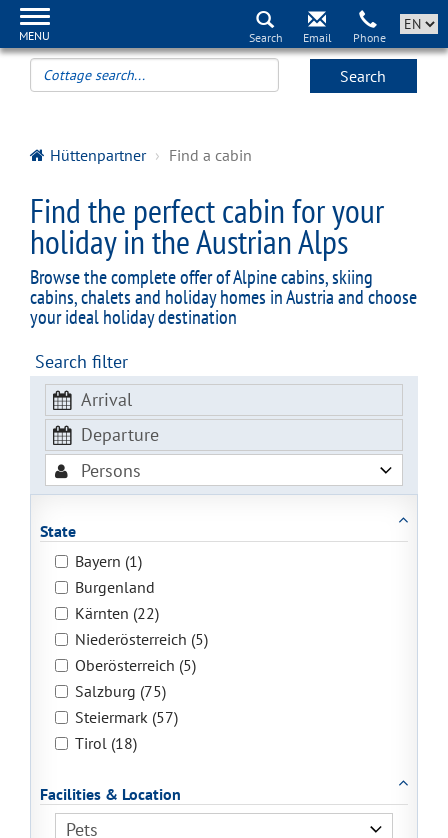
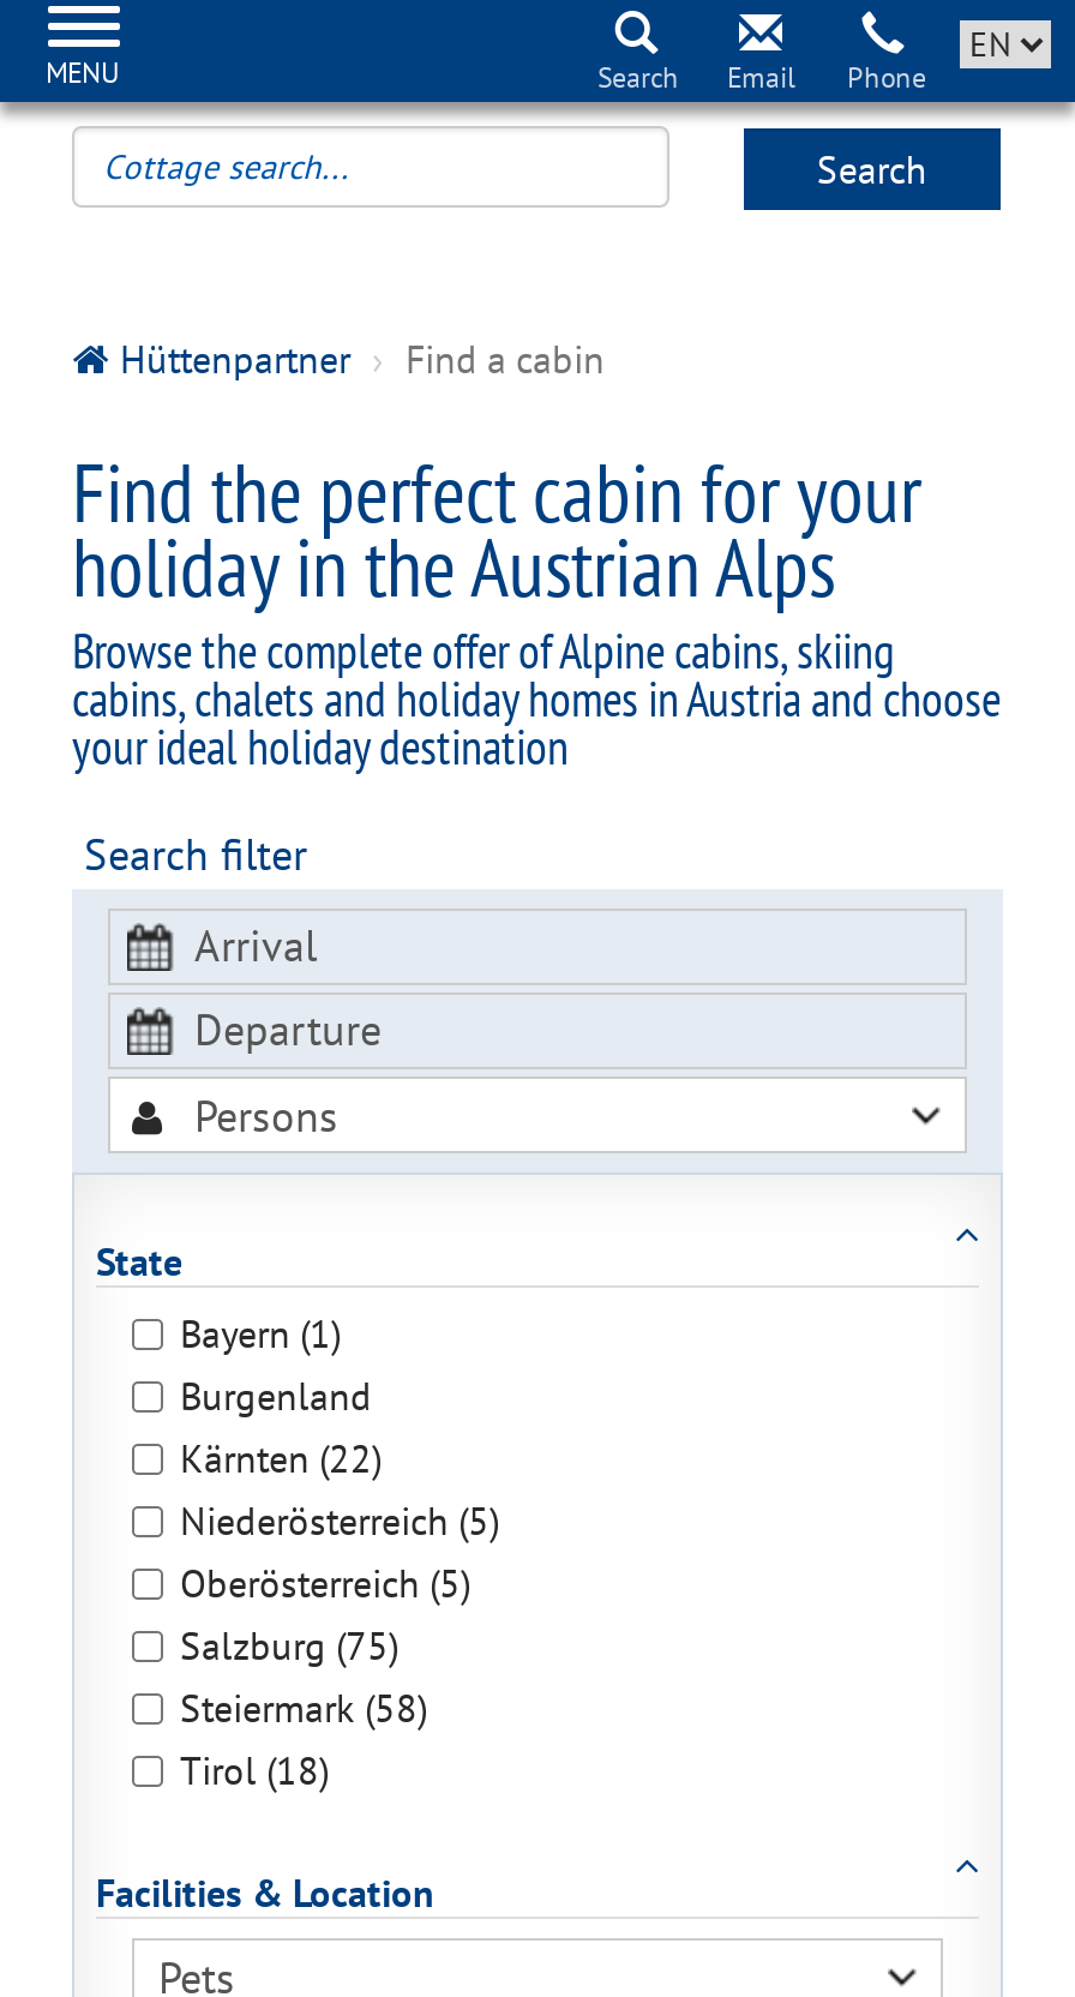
- Steiermark (57)
+ Steiermark (58)
